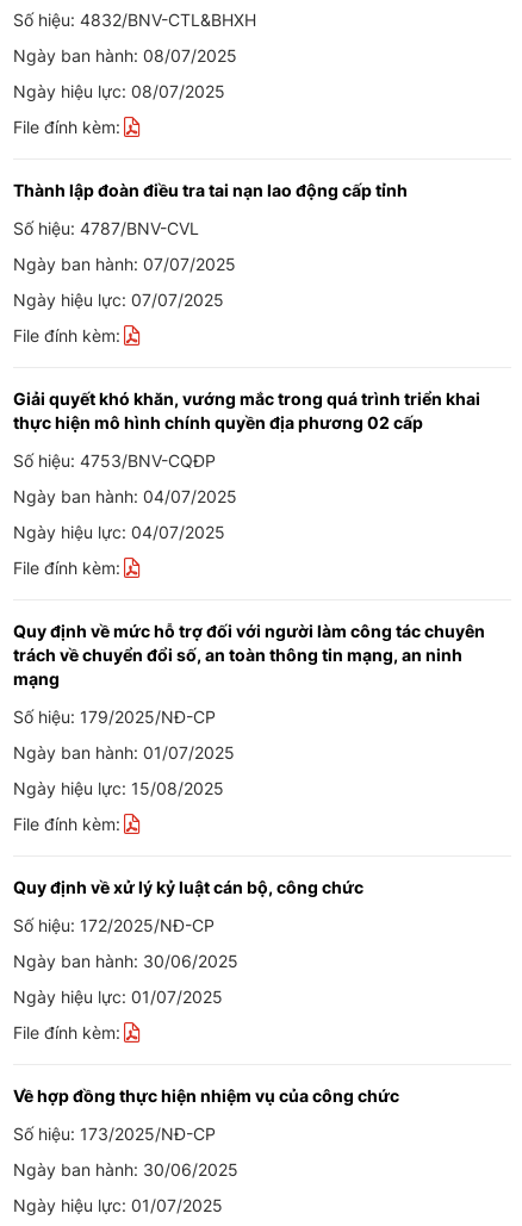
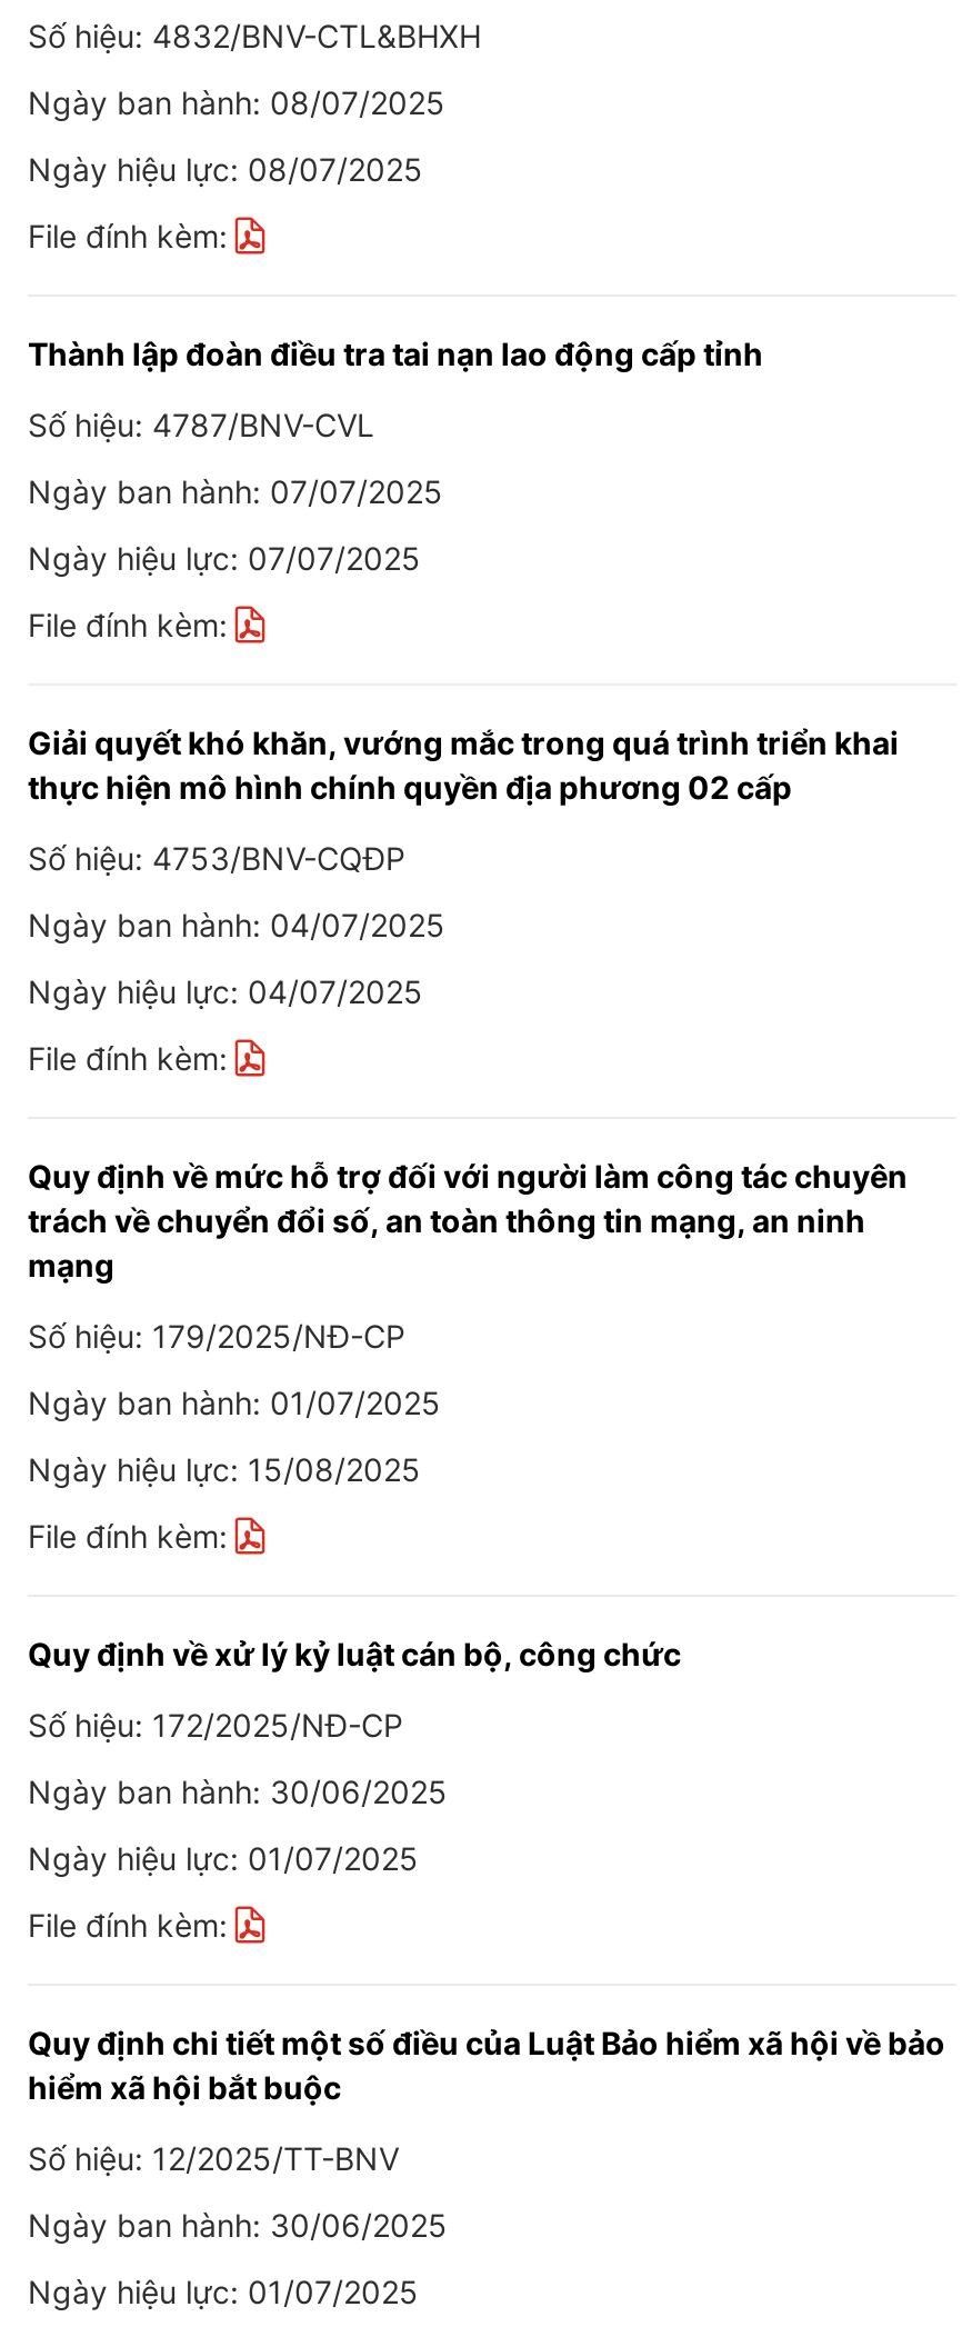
- Về hợp đồng thực hiện nhiệm vụ của công chức
+ Quy định chi tiết một số điều của Luật Bảo hiểm xã hội về bảo
+ hiểm xã hội bắt buộc

- Số hiệu: 173/2025/NĐ-CP
+ Số hiệu: 12/2025/TT-BNV
